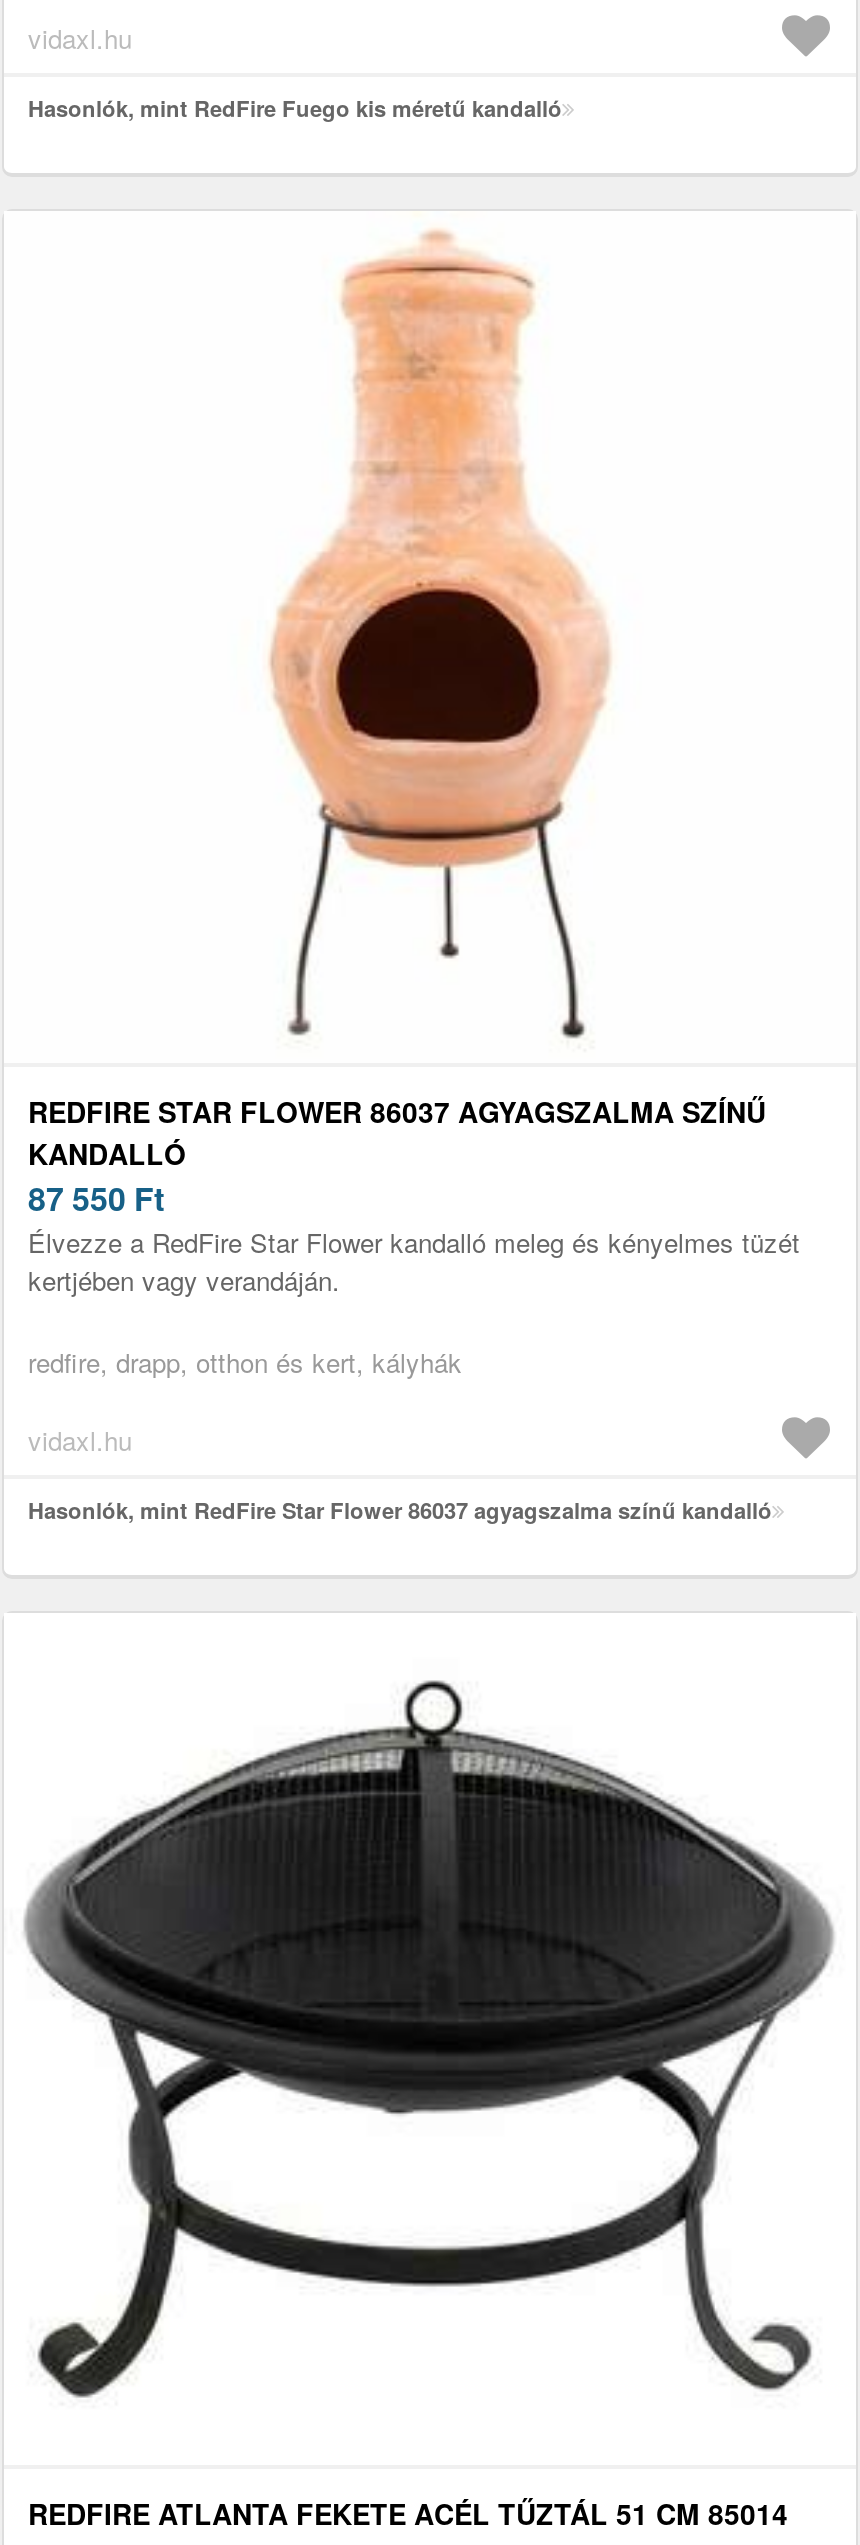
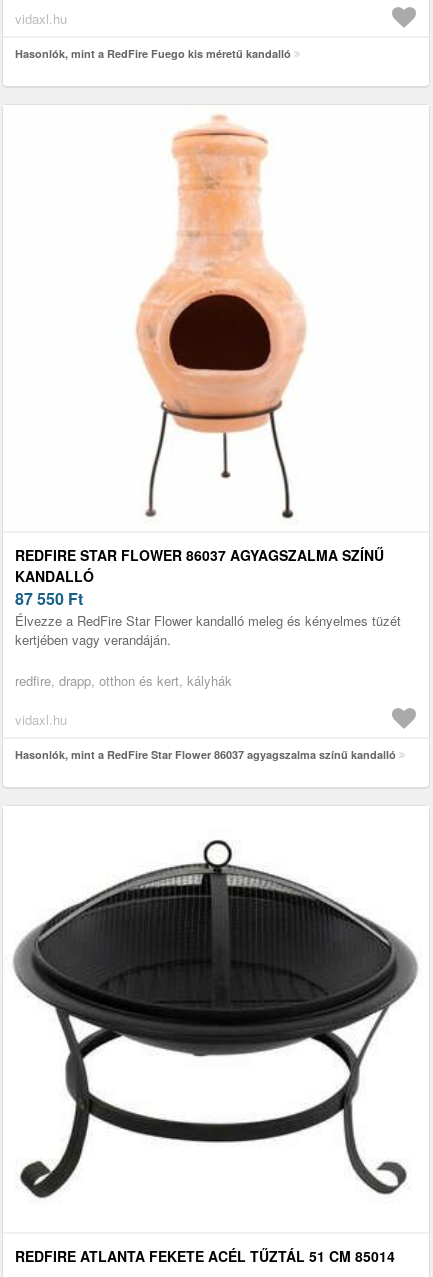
- Hasonlók, mint RedFire Fuego kis méretű kandalló
+ Hasonlók, mint a RedFire Fuego kis méretű kandalló

- Hasonlók, mint RedFire Star Flower 86037 agyagszalma színű kandalló
+ Hasonlók, mint a RedFire Star Flower 86037 agyagszalma színű kandalló
